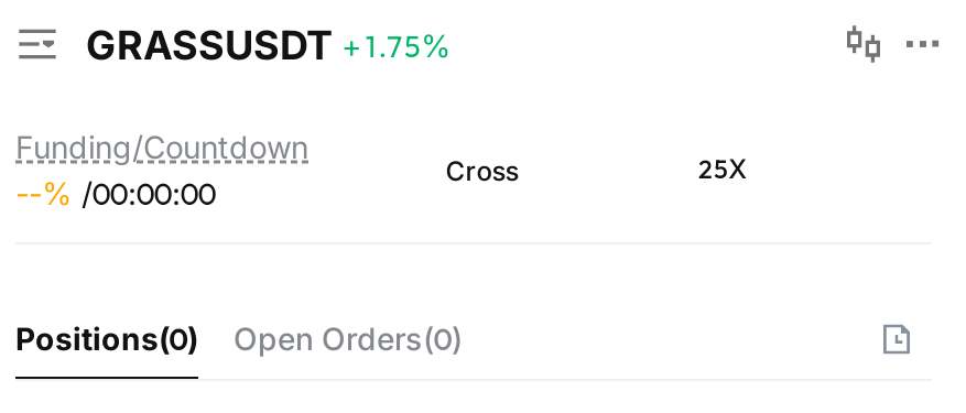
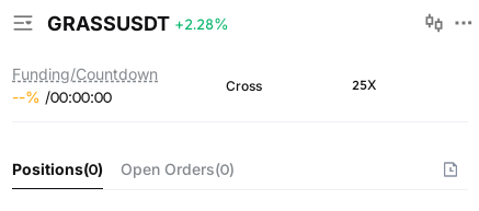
- GRASSUSDT +1.75%
+ GRASSUSDT +2.28%
